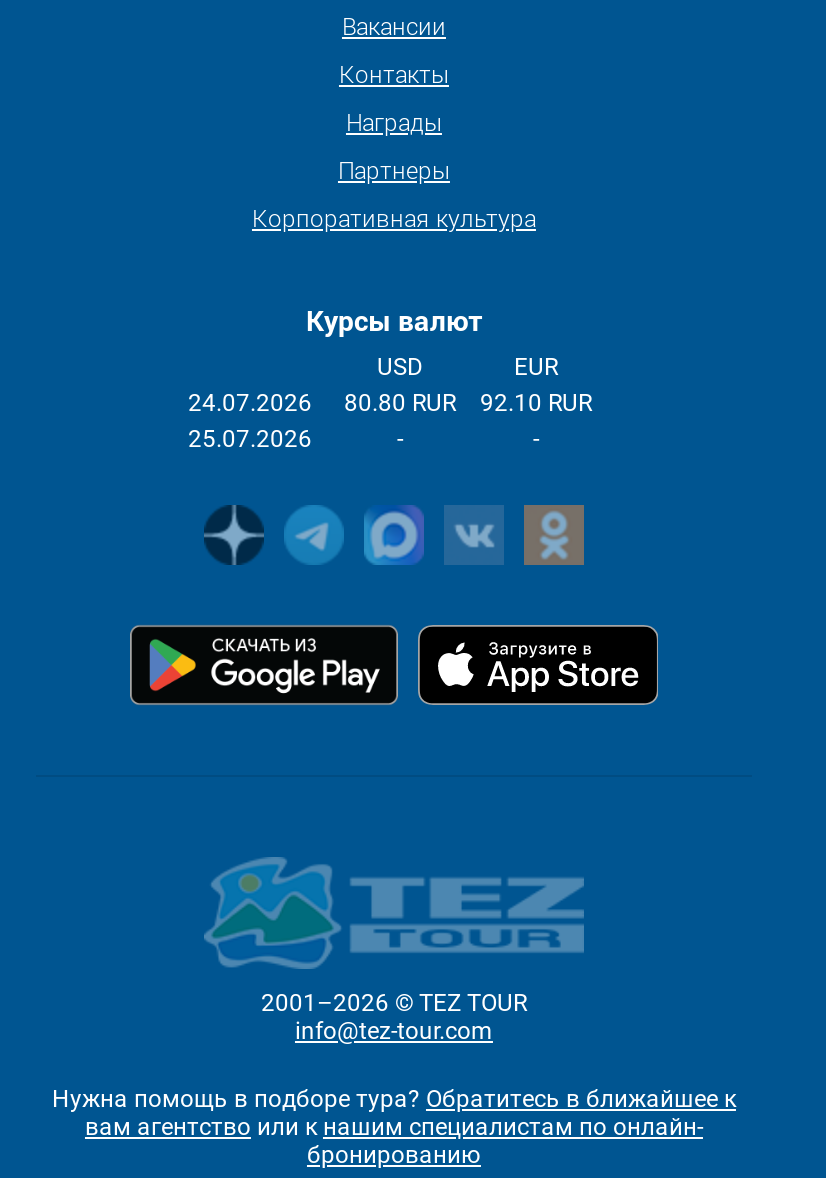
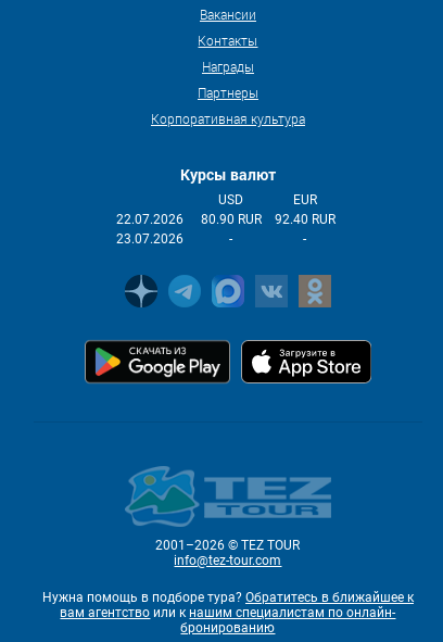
- 24.07.2026
+ 22.07.2026

- 80.80 RUR
+ 80.90 RUR

- 92.10 RUR
+ 92.40 RUR

- 25.07.2026
+ 23.07.2026
